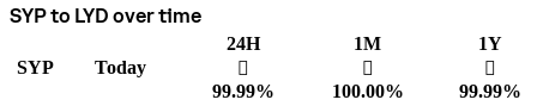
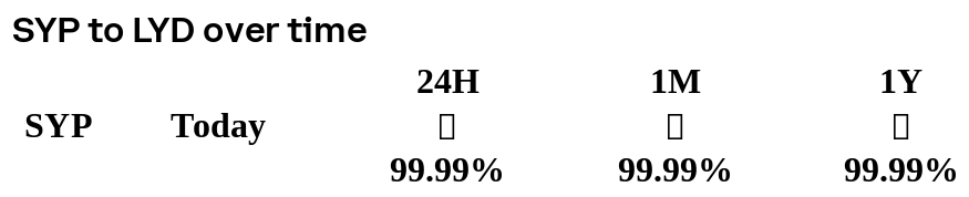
- 100.00%
+ 99.99%
